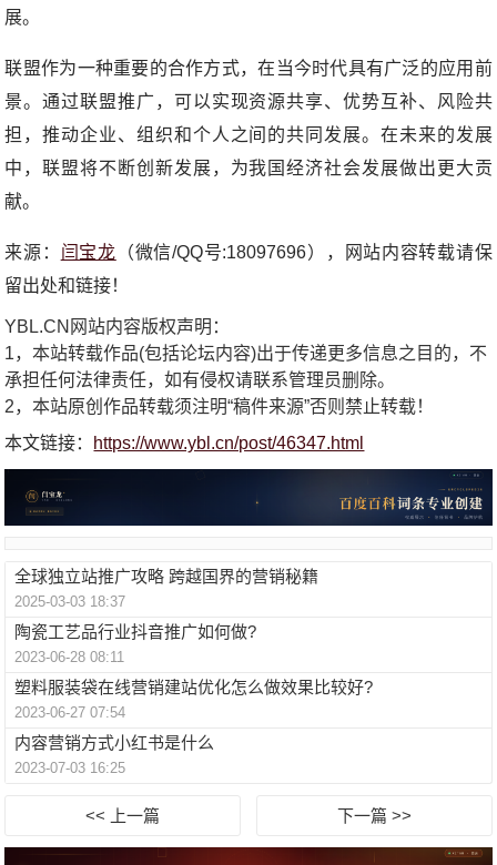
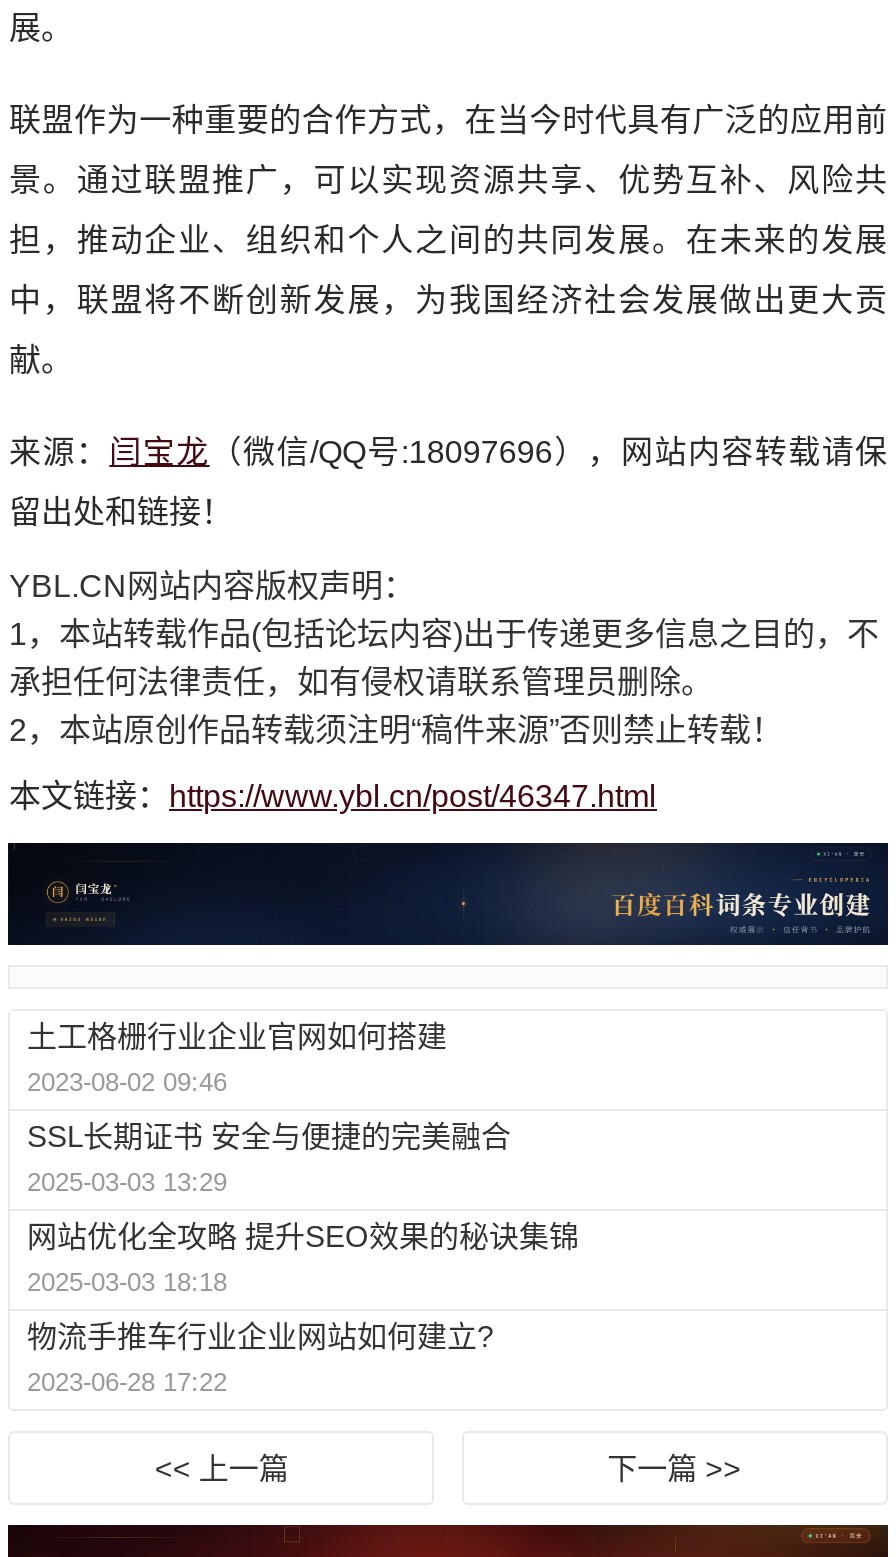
- 全球独立站推广攻略 跨越国界的营销秘籍
- 2025-03-03 18:37
+ 土工格栅行业企业官网如何搭建
+ 2023-08-02 09:46

- 陶瓷工艺品行业抖音推广如何做?
- 2023-06-28 08:11
+ SSL长期证书 安全与便捷的完美融合
+ 2025-03-03 13:29

- 塑料服装袋在线营销建站优化怎么做效果比较好?
- 2023-06-27 07:54
+ 网站优化全攻略 提升SEO效果的秘诀集锦
+ 2025-03-03 18:18

- 内容营销方式小红书是什么
- 2023-07-03 16:25
+ 物流手推车行业企业网站如何建立?
+ 2023-06-28 17:22
